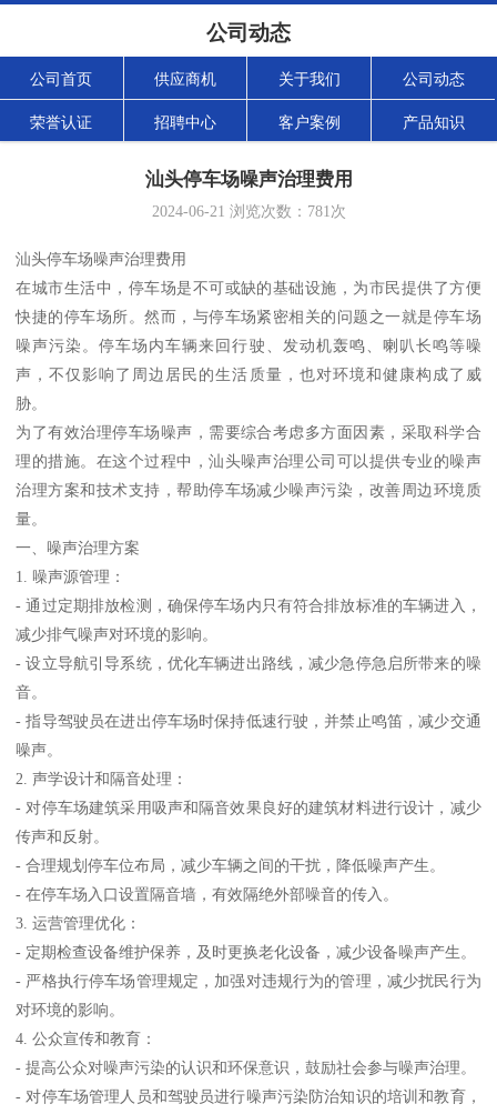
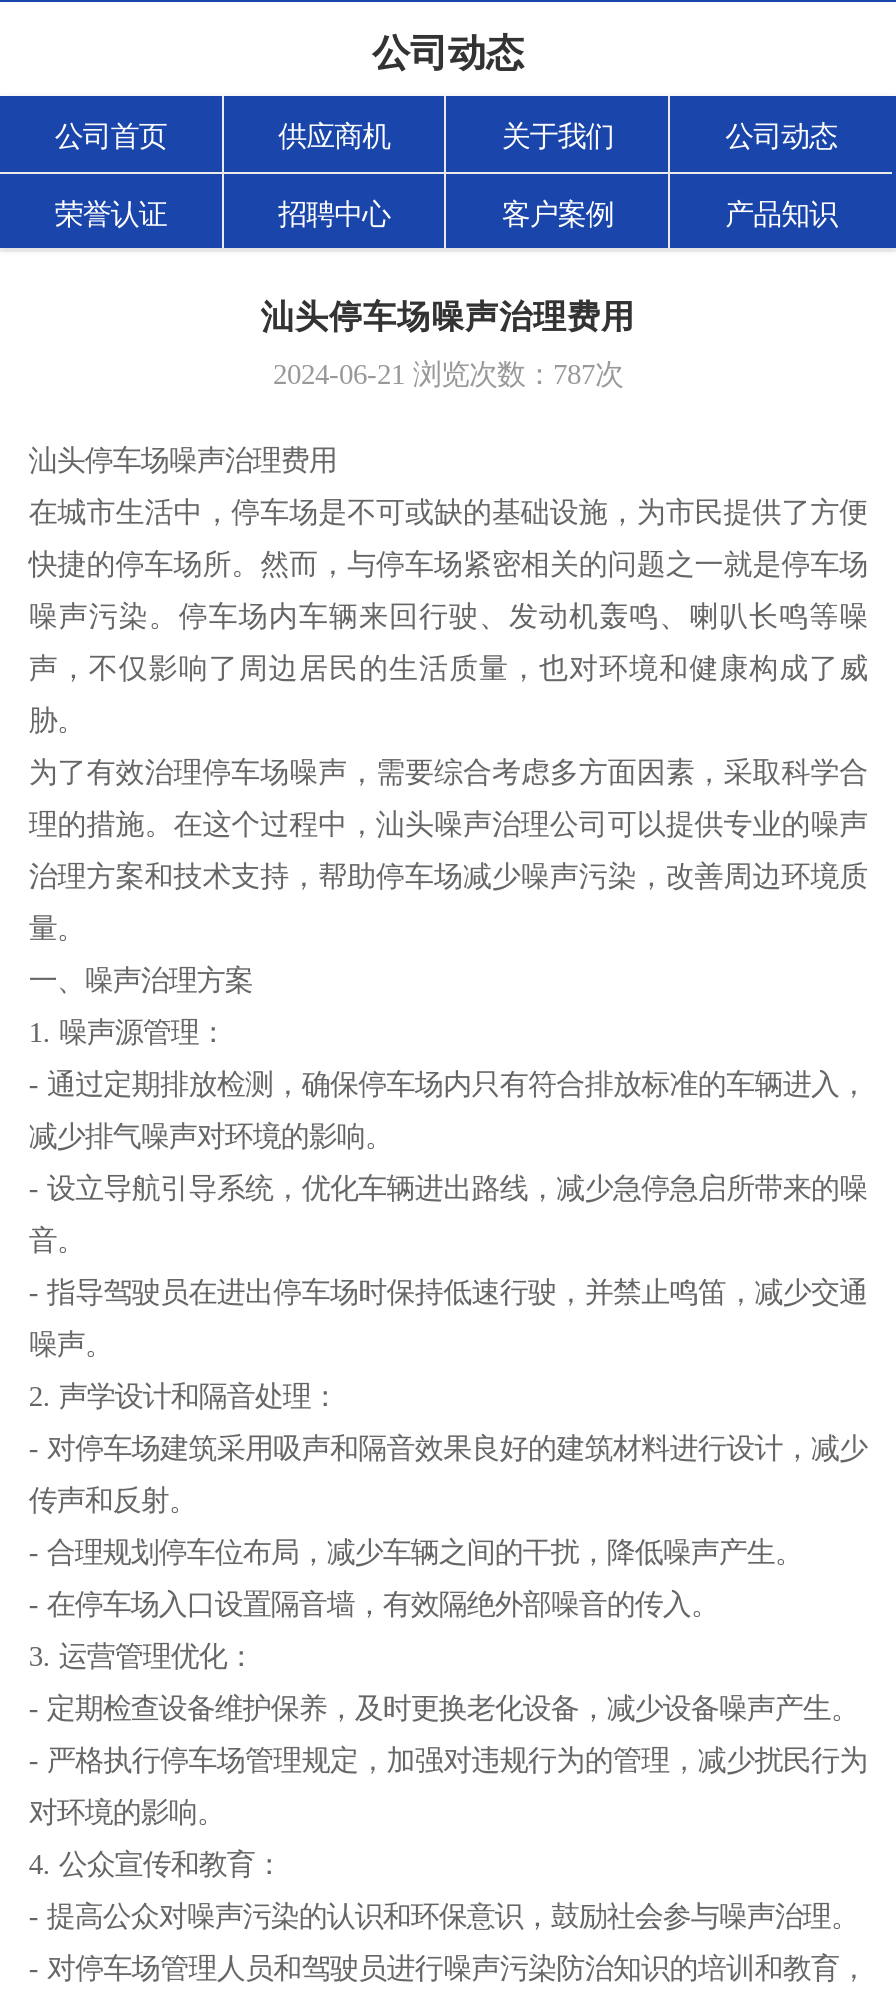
- 2024-06-21浏览次数：781次
+ 2024-06-21浏览次数：787次
